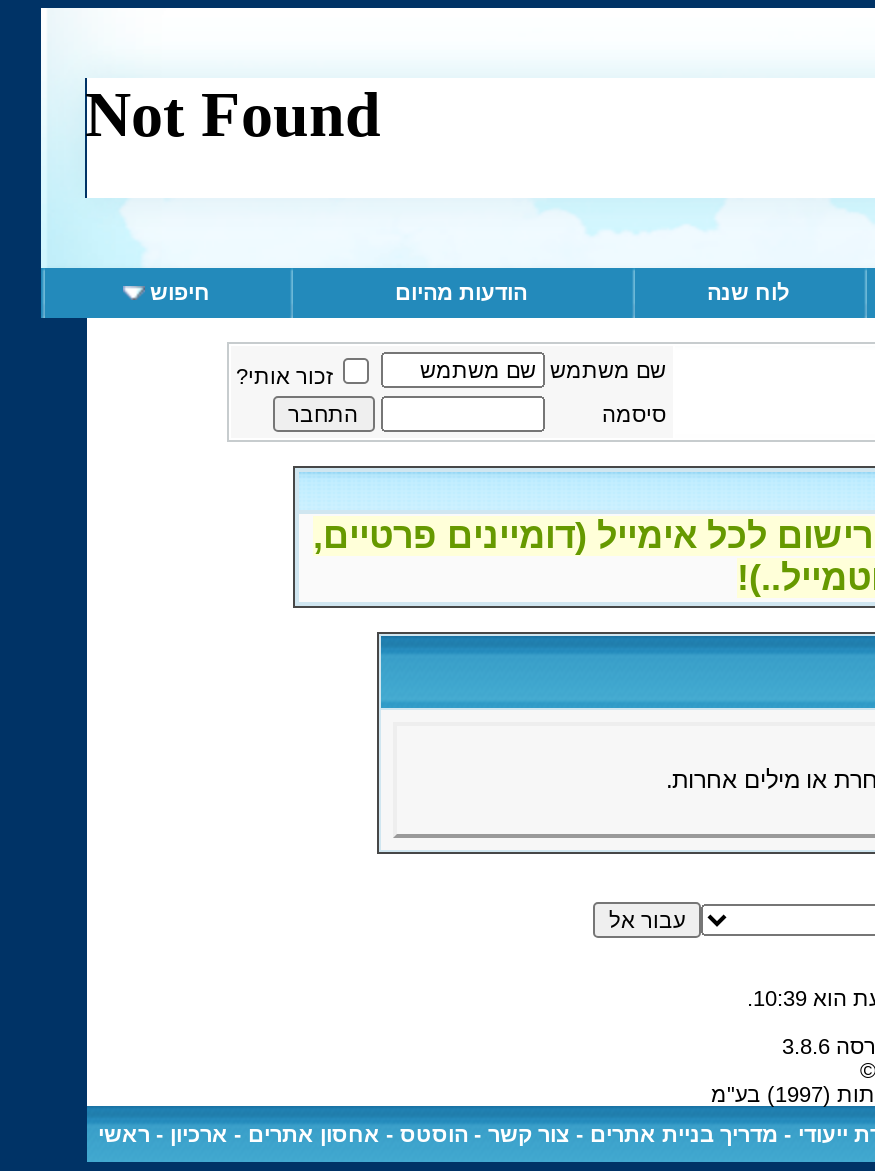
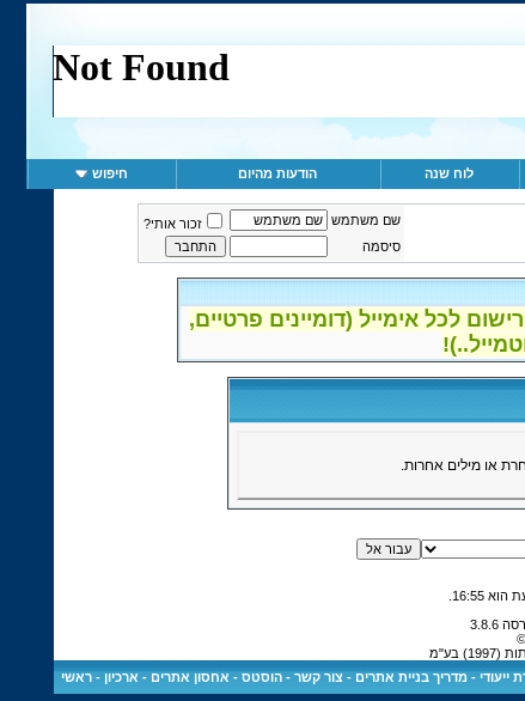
- 10:39
+ 16:55
